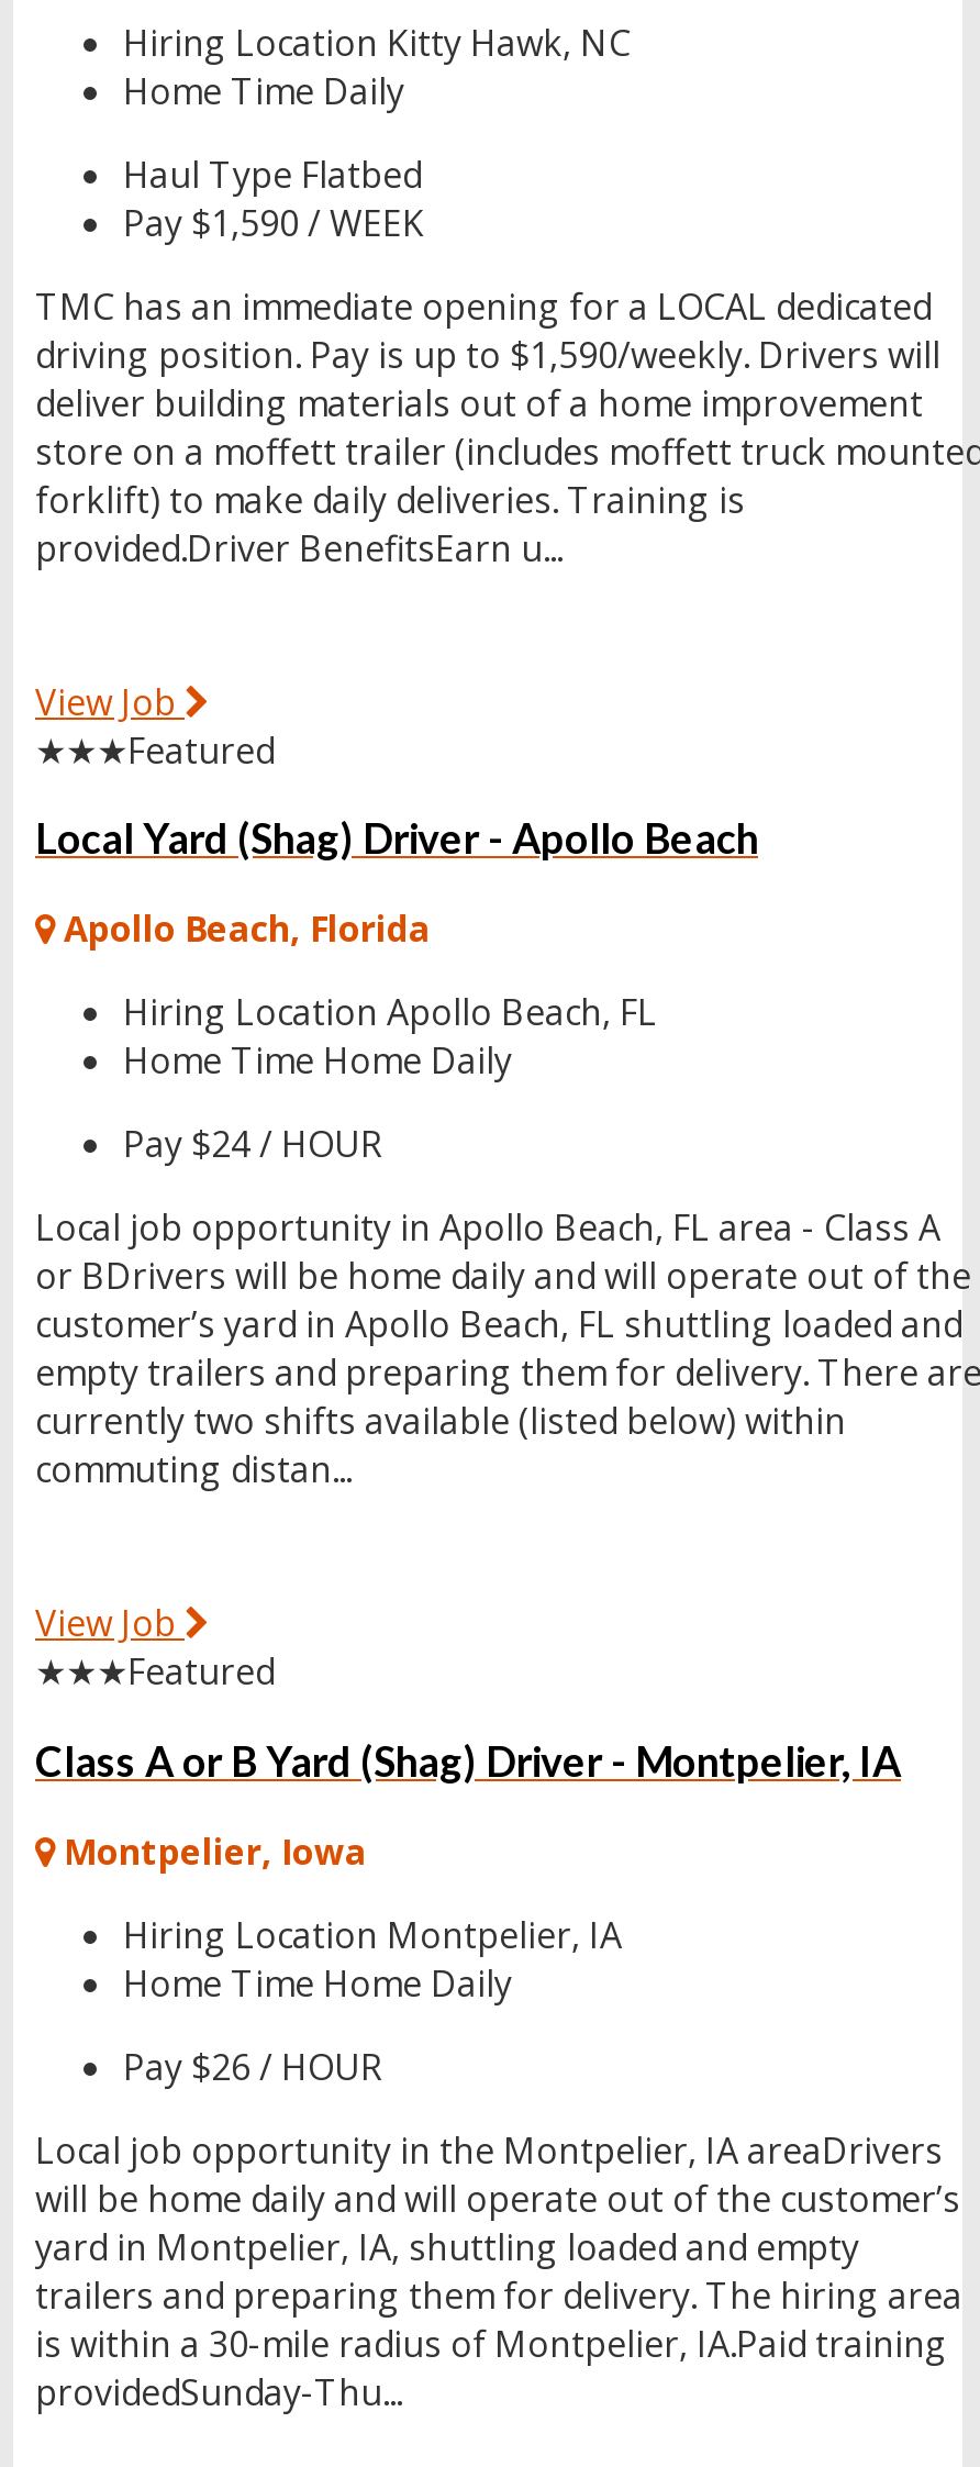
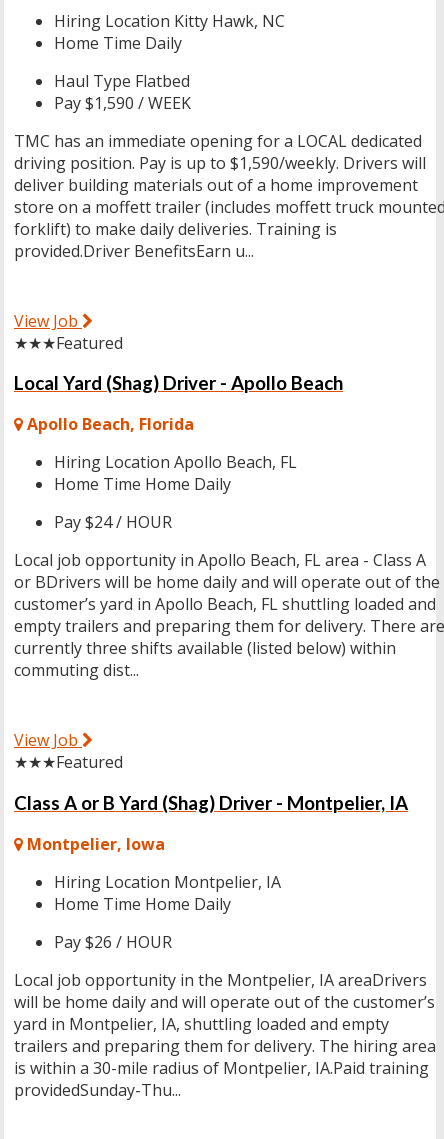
- currently two shifts available (listed below) within
+ currently three shifts available (listed below) within

- commuting distan...
+ commuting dist...
